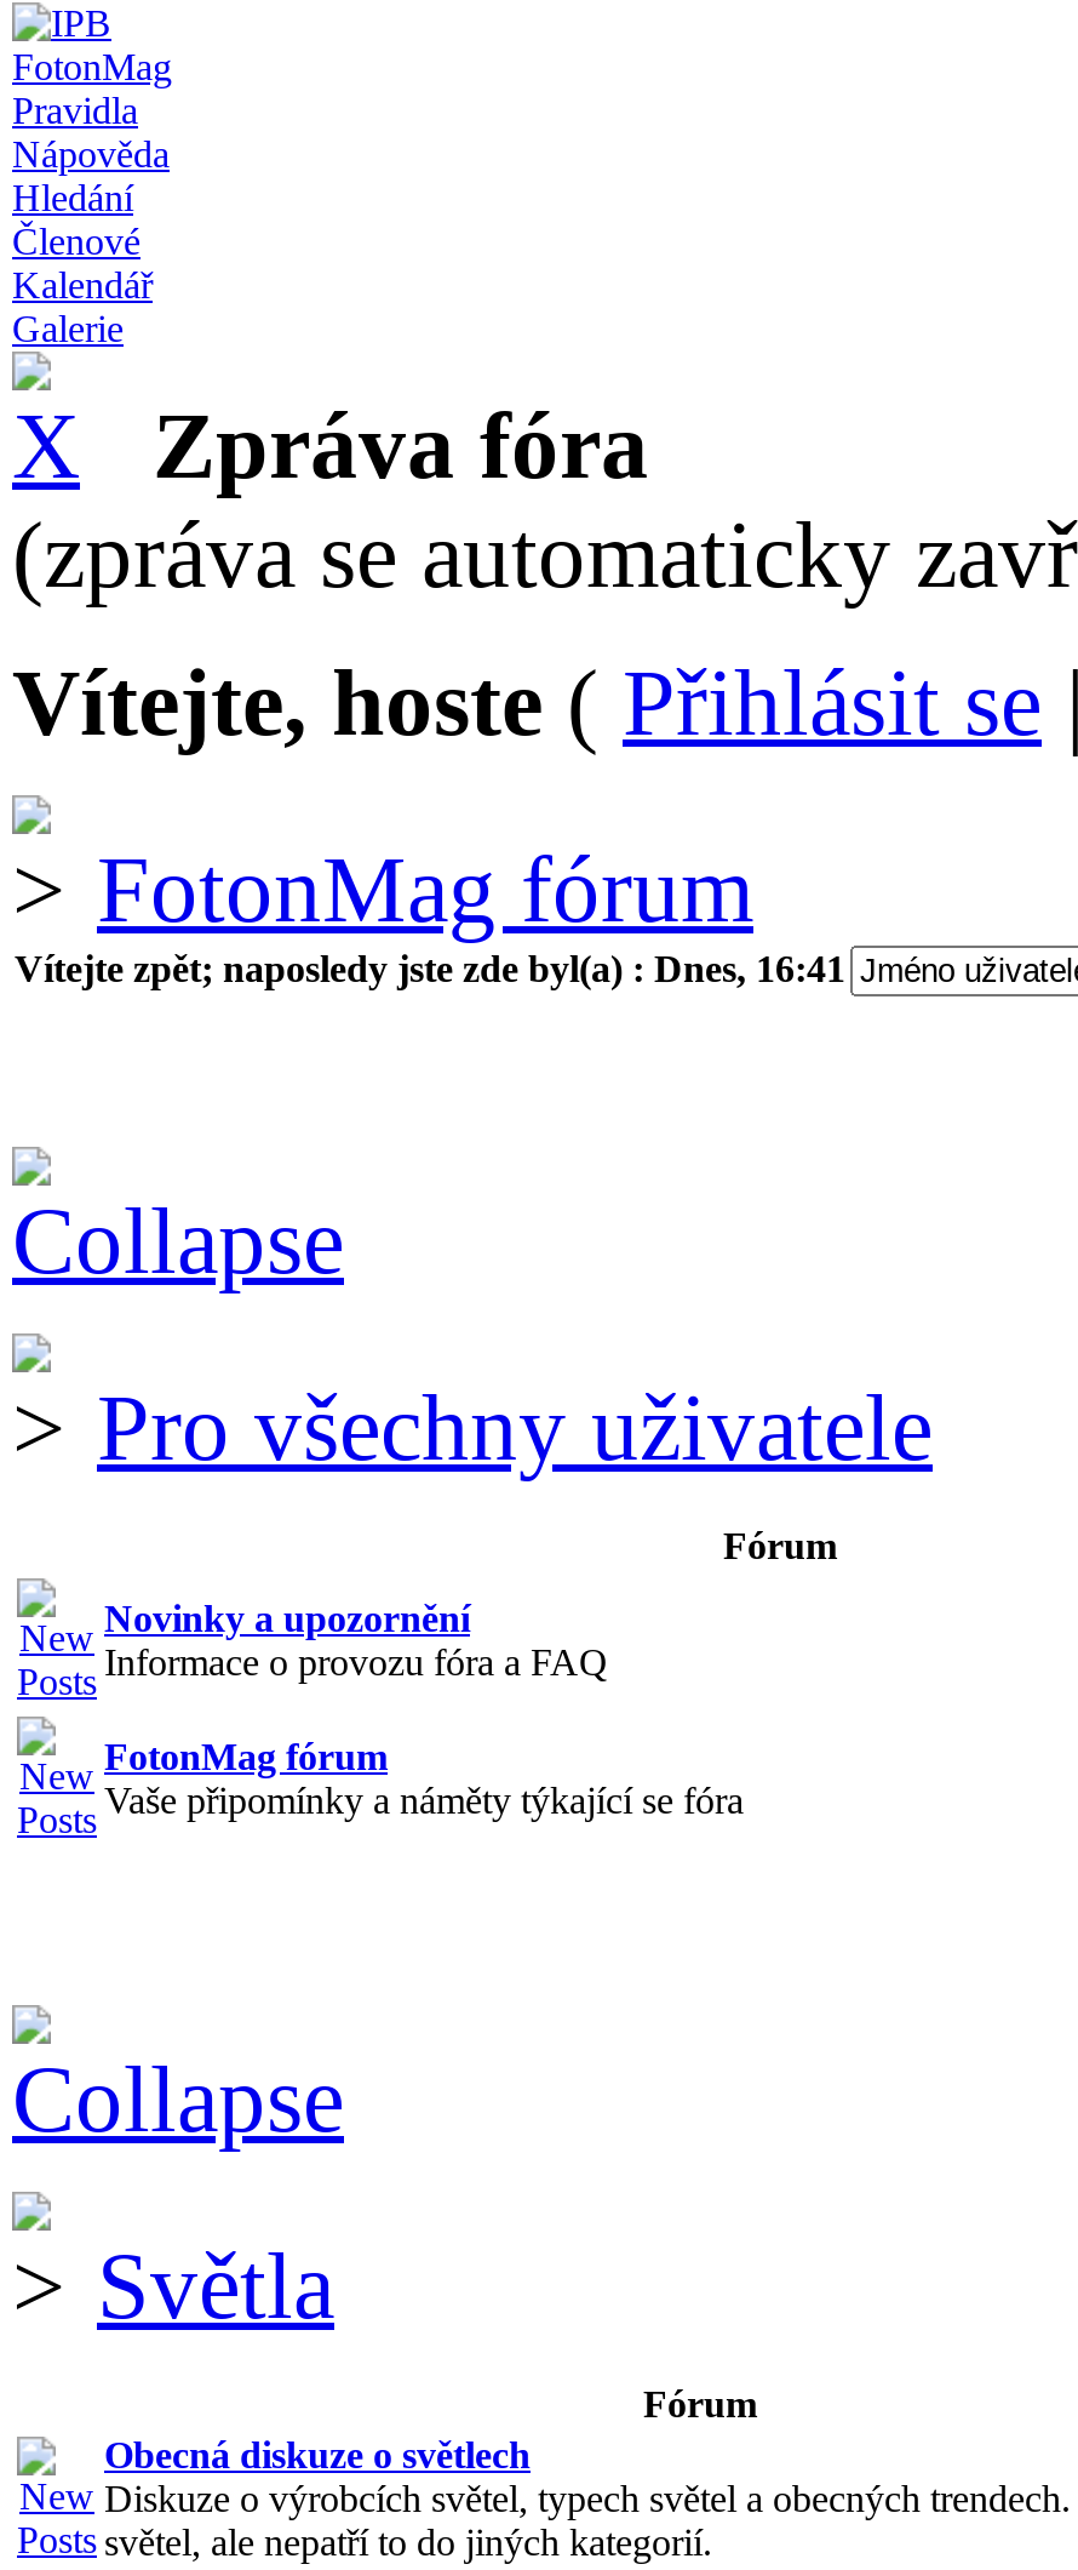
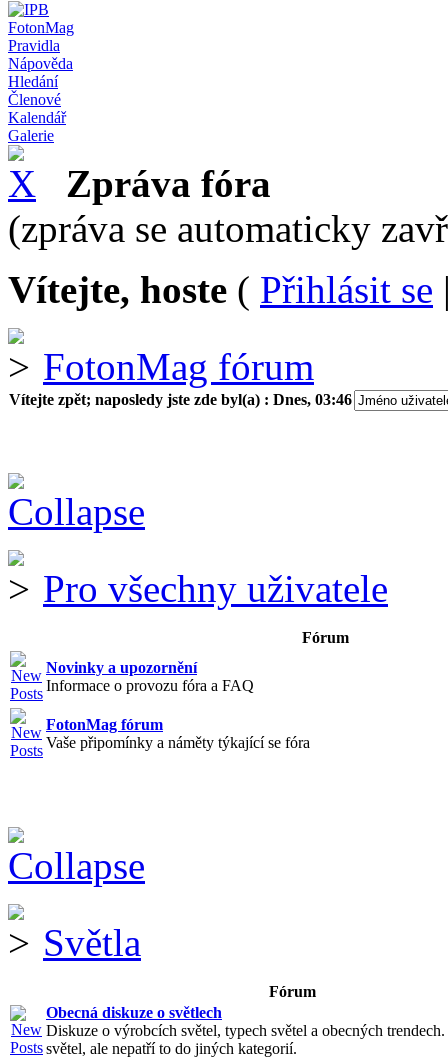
- Vítejte zpět; naposledy jste zde byl(a) : Dnes, 16:41
+ Vítejte zpět; naposledy jste zde byl(a) : Dnes, 03:46
